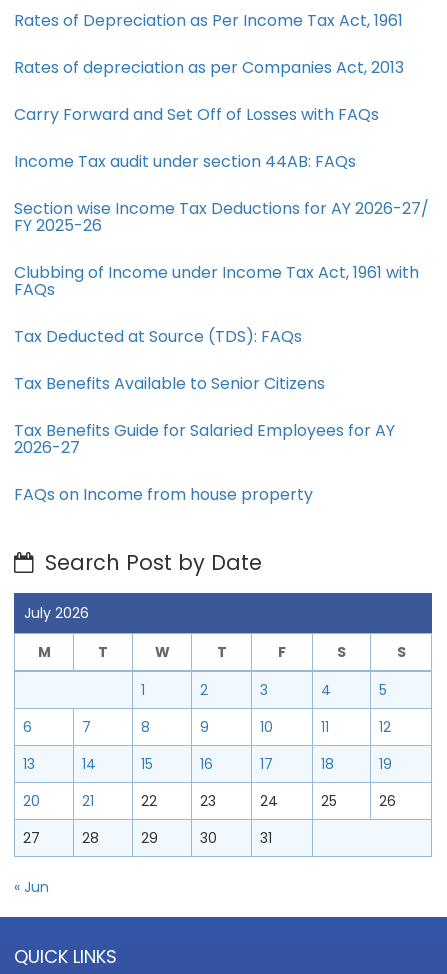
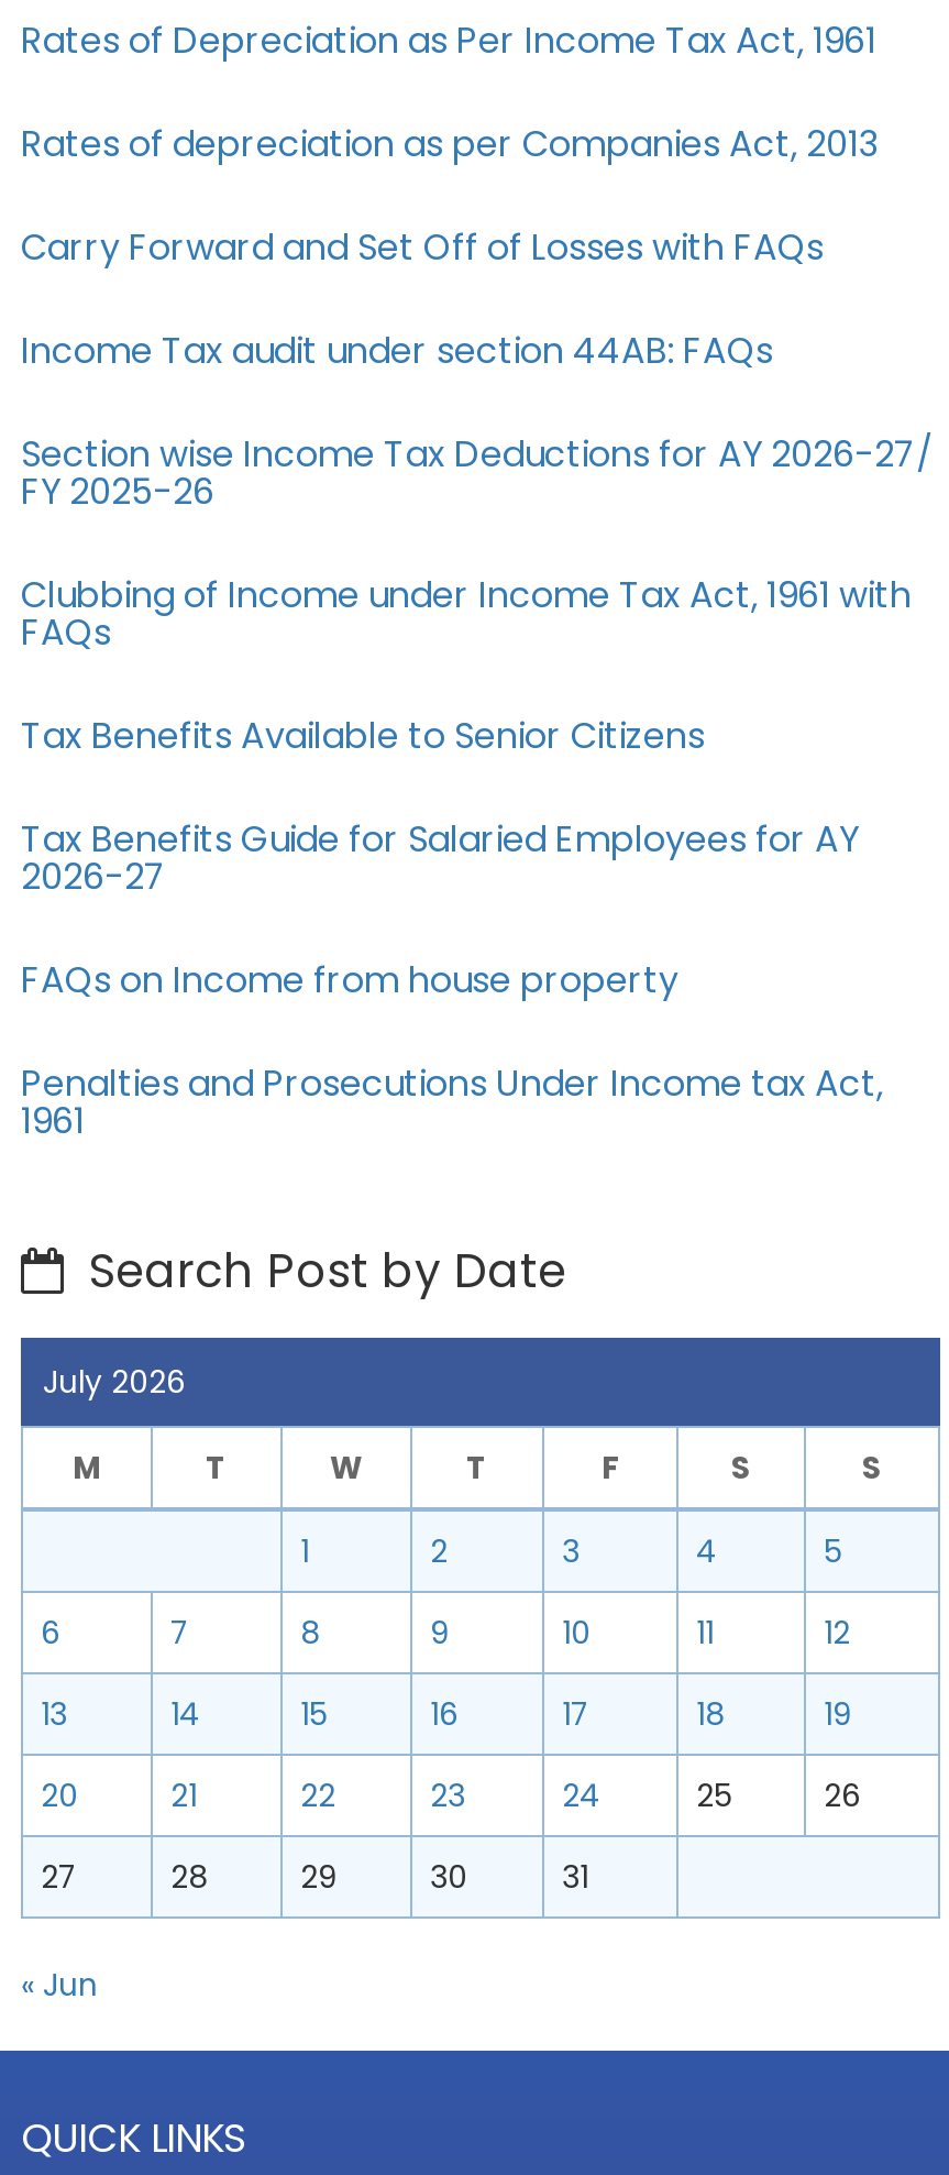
- Tax Deducted at Source (TDS): FAQs

moved up: Tax Benefits Available to Senior Citizens | Tax Benefits Guide for Salaried Employees for AY | 2026-27 | FAQs on Income from house property

+ Penalties and Prosecutions Under Income tax Act,
+ 1961
